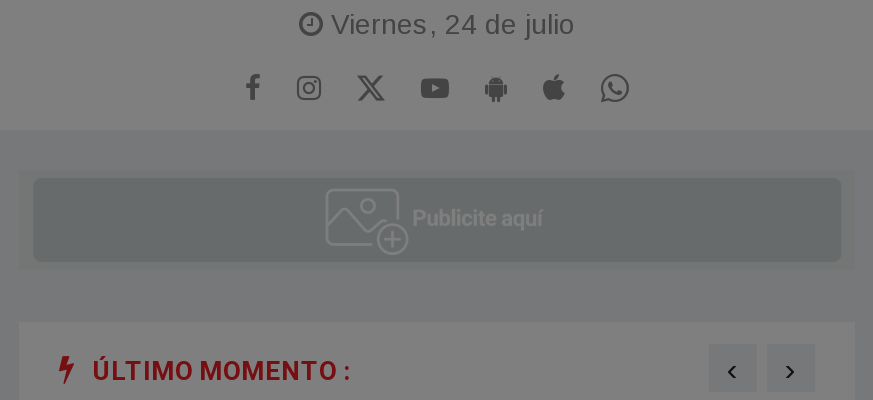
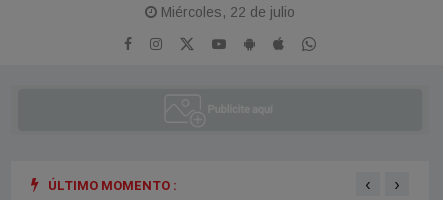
- Viernes, 24 de julio
+ Miércoles, 22 de julio
